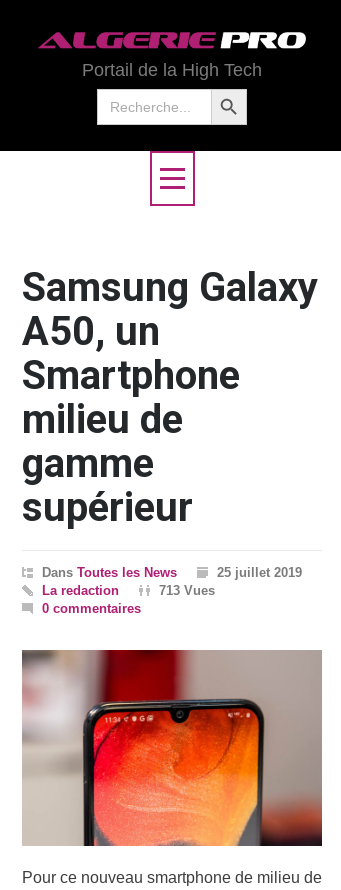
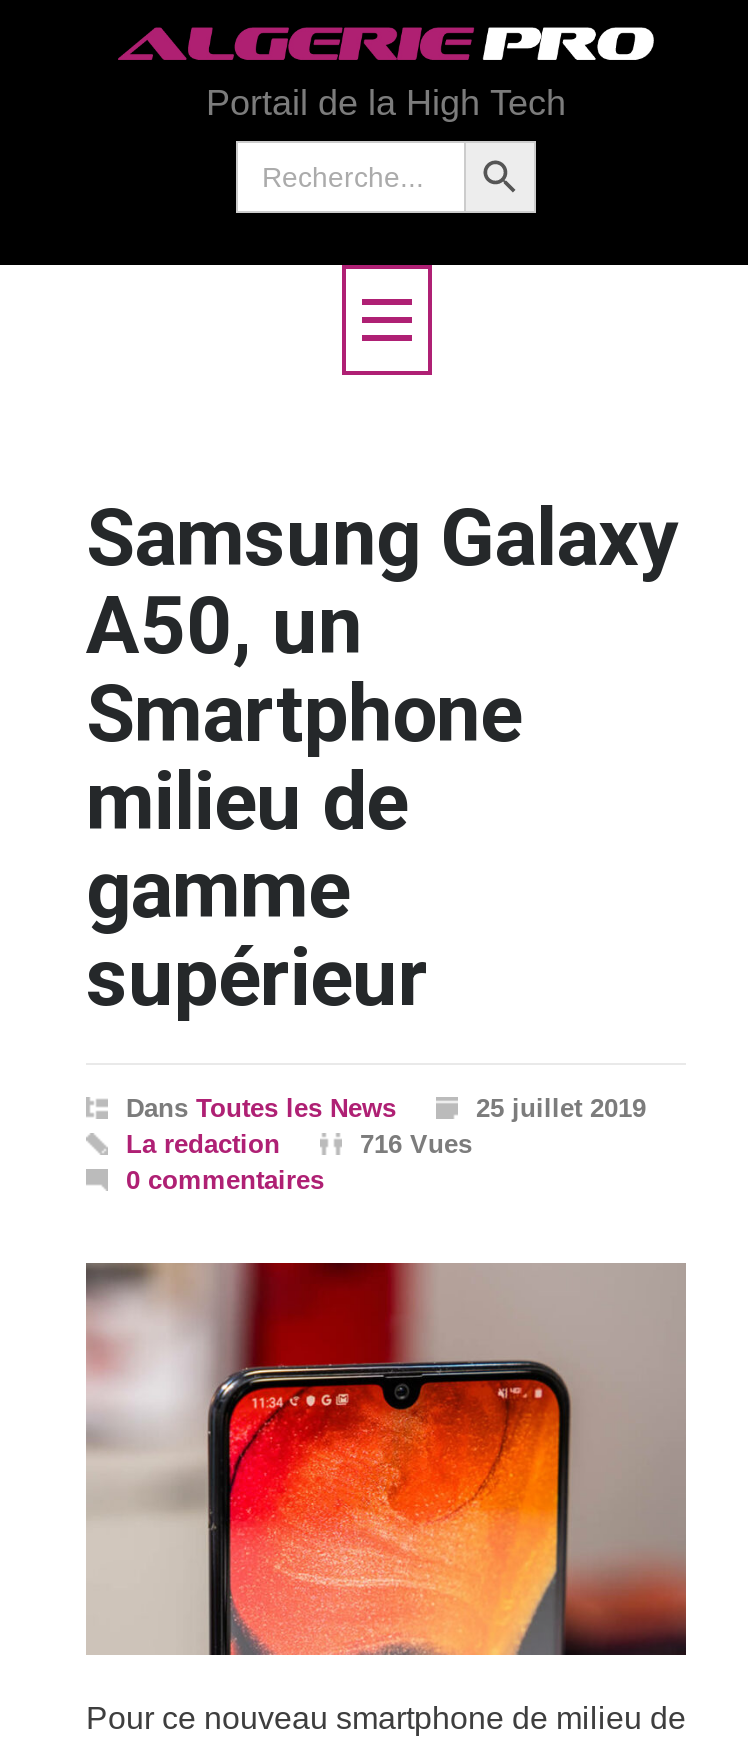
- 713 Vues
+ 716 Vues
